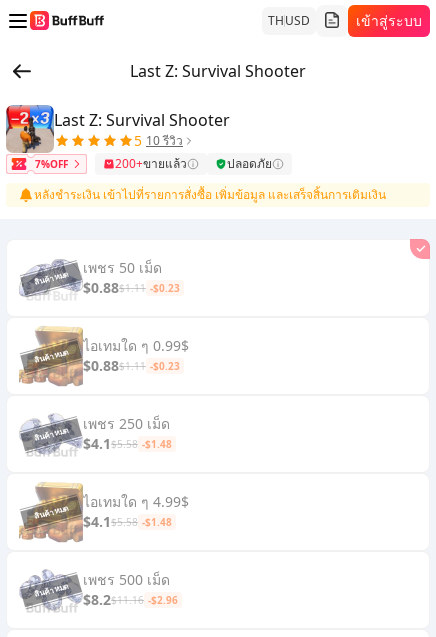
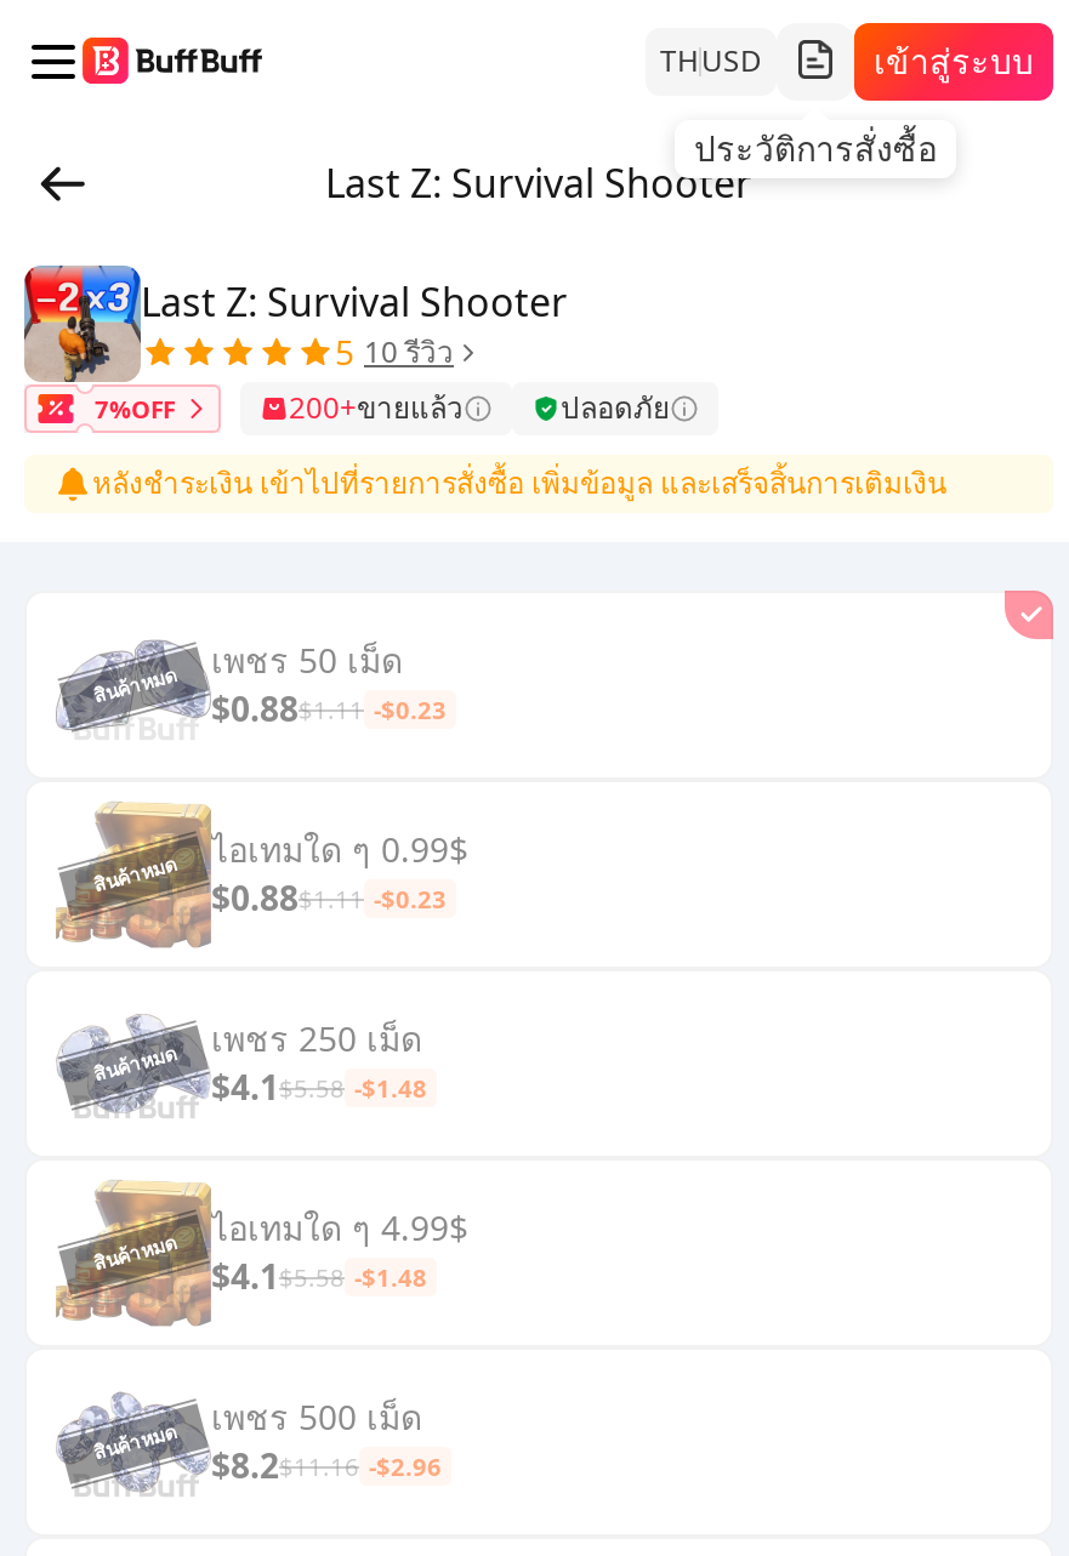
+ ประวัติการสั่งซื้อ
